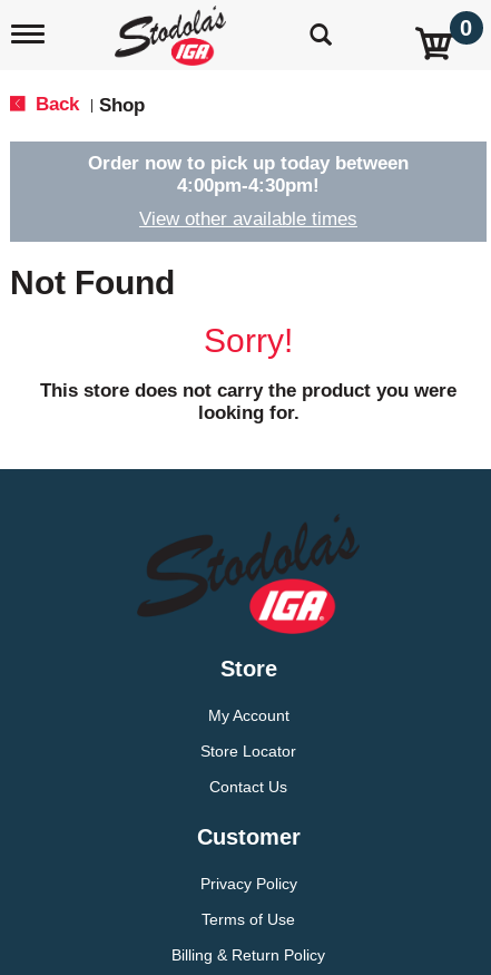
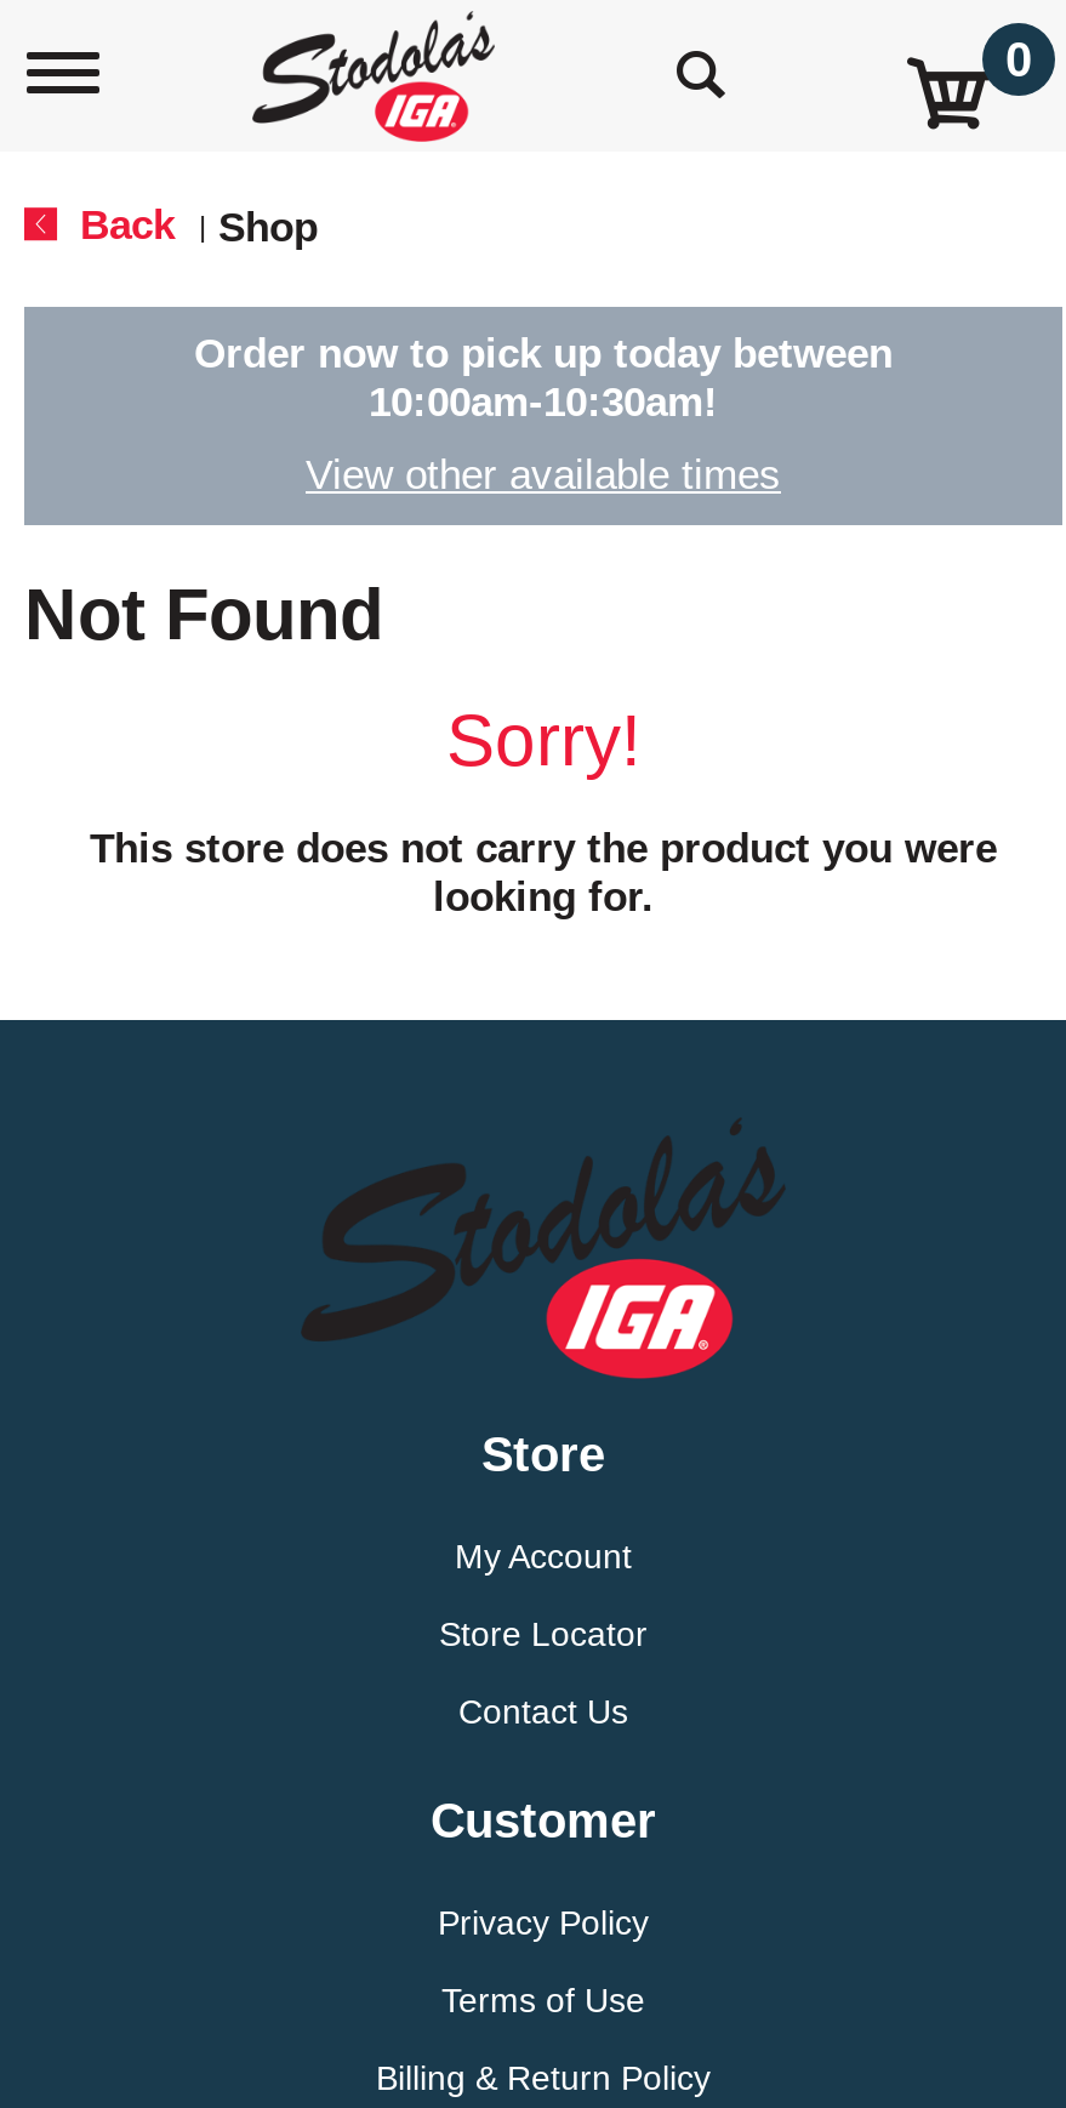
- 4:00pm-4:30pm!
+ 10:00am-10:30am!
